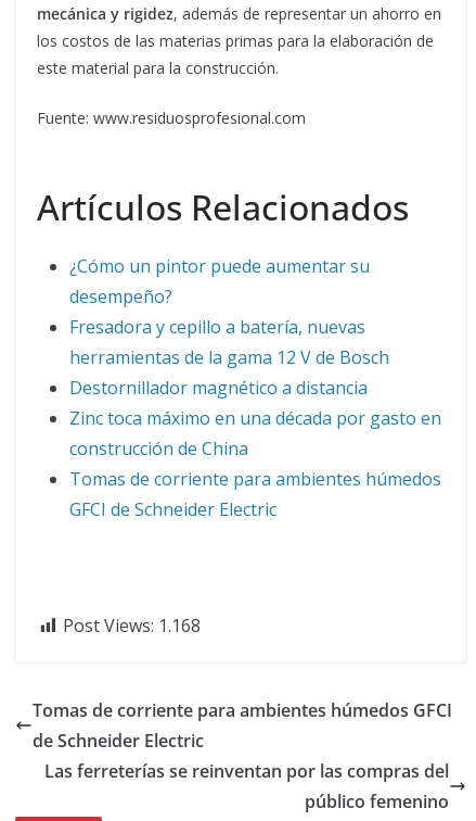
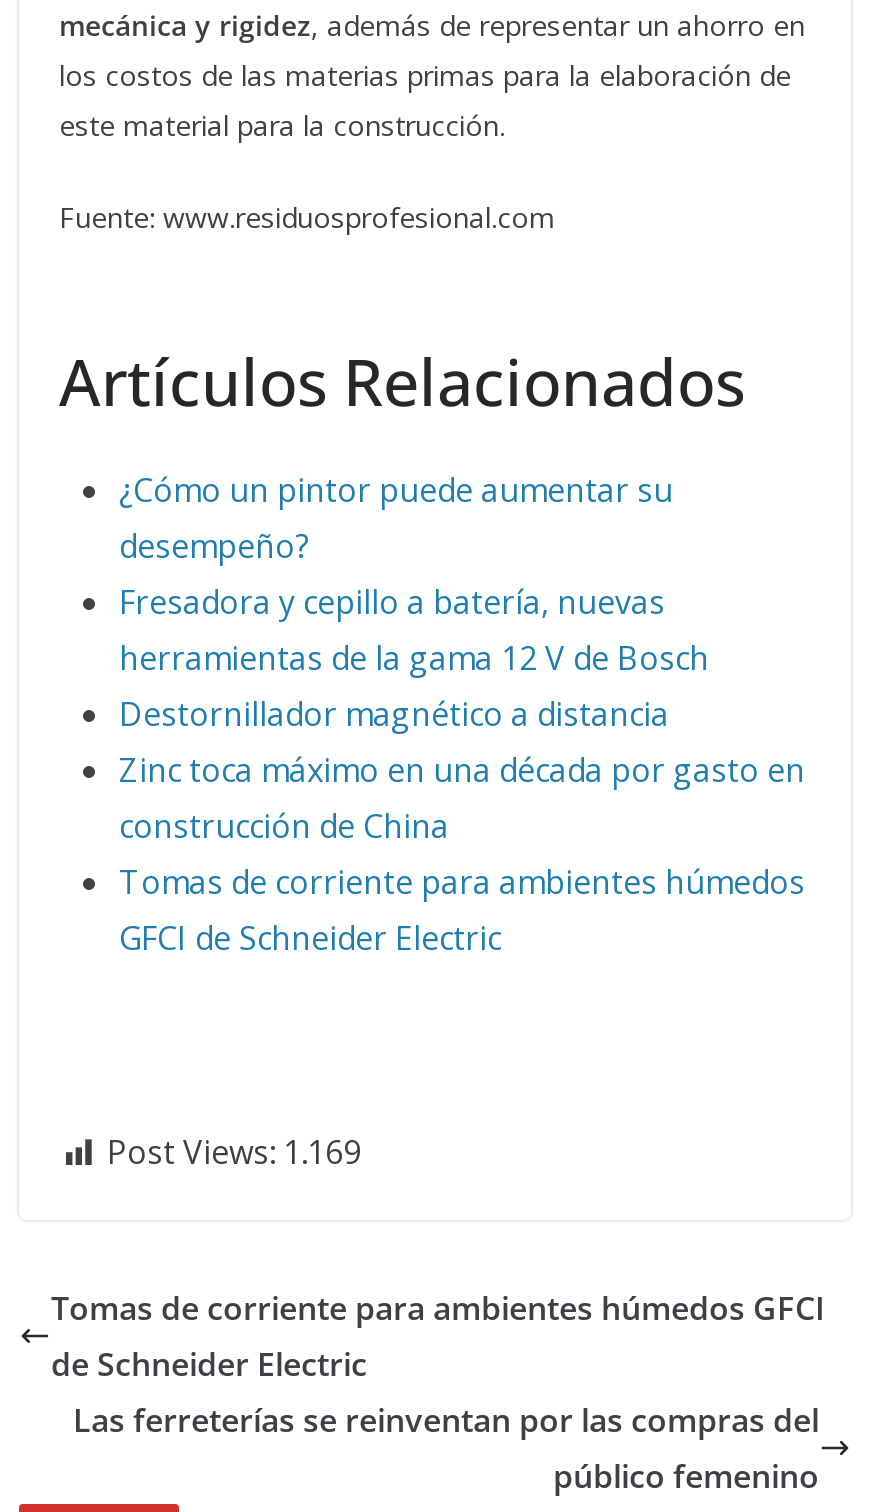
- Post Views: 1.168
+ Post Views: 1.169
